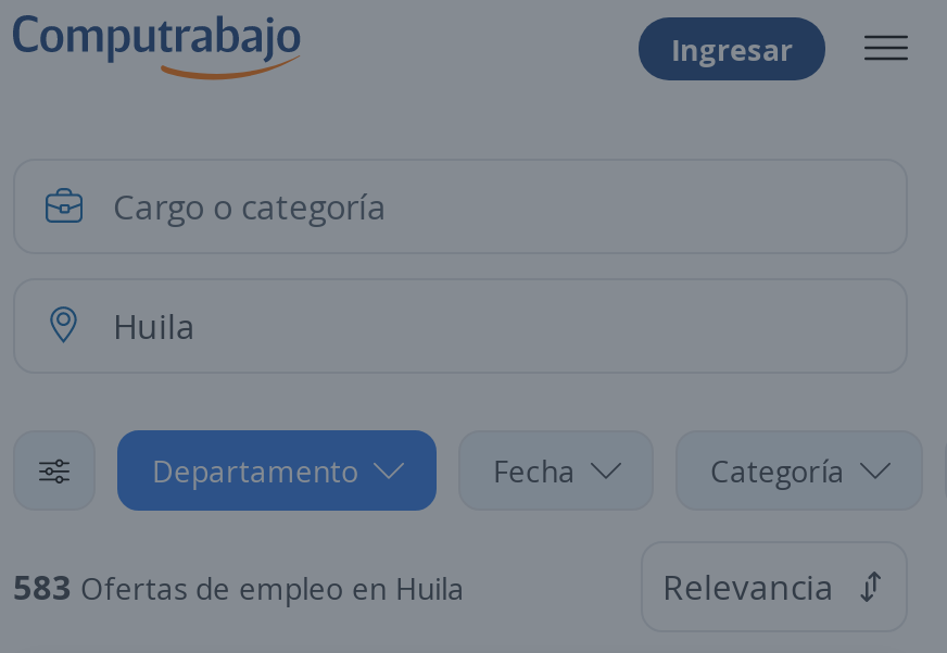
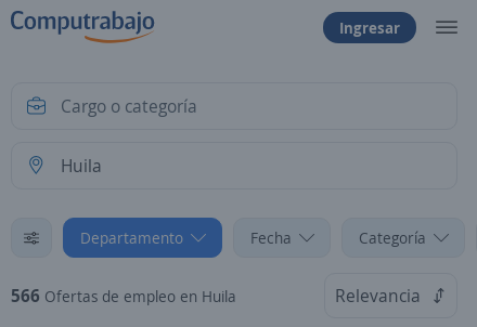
- 583 Ofertas de empleo en Huila
+ 566 Ofertas de empleo en Huila
